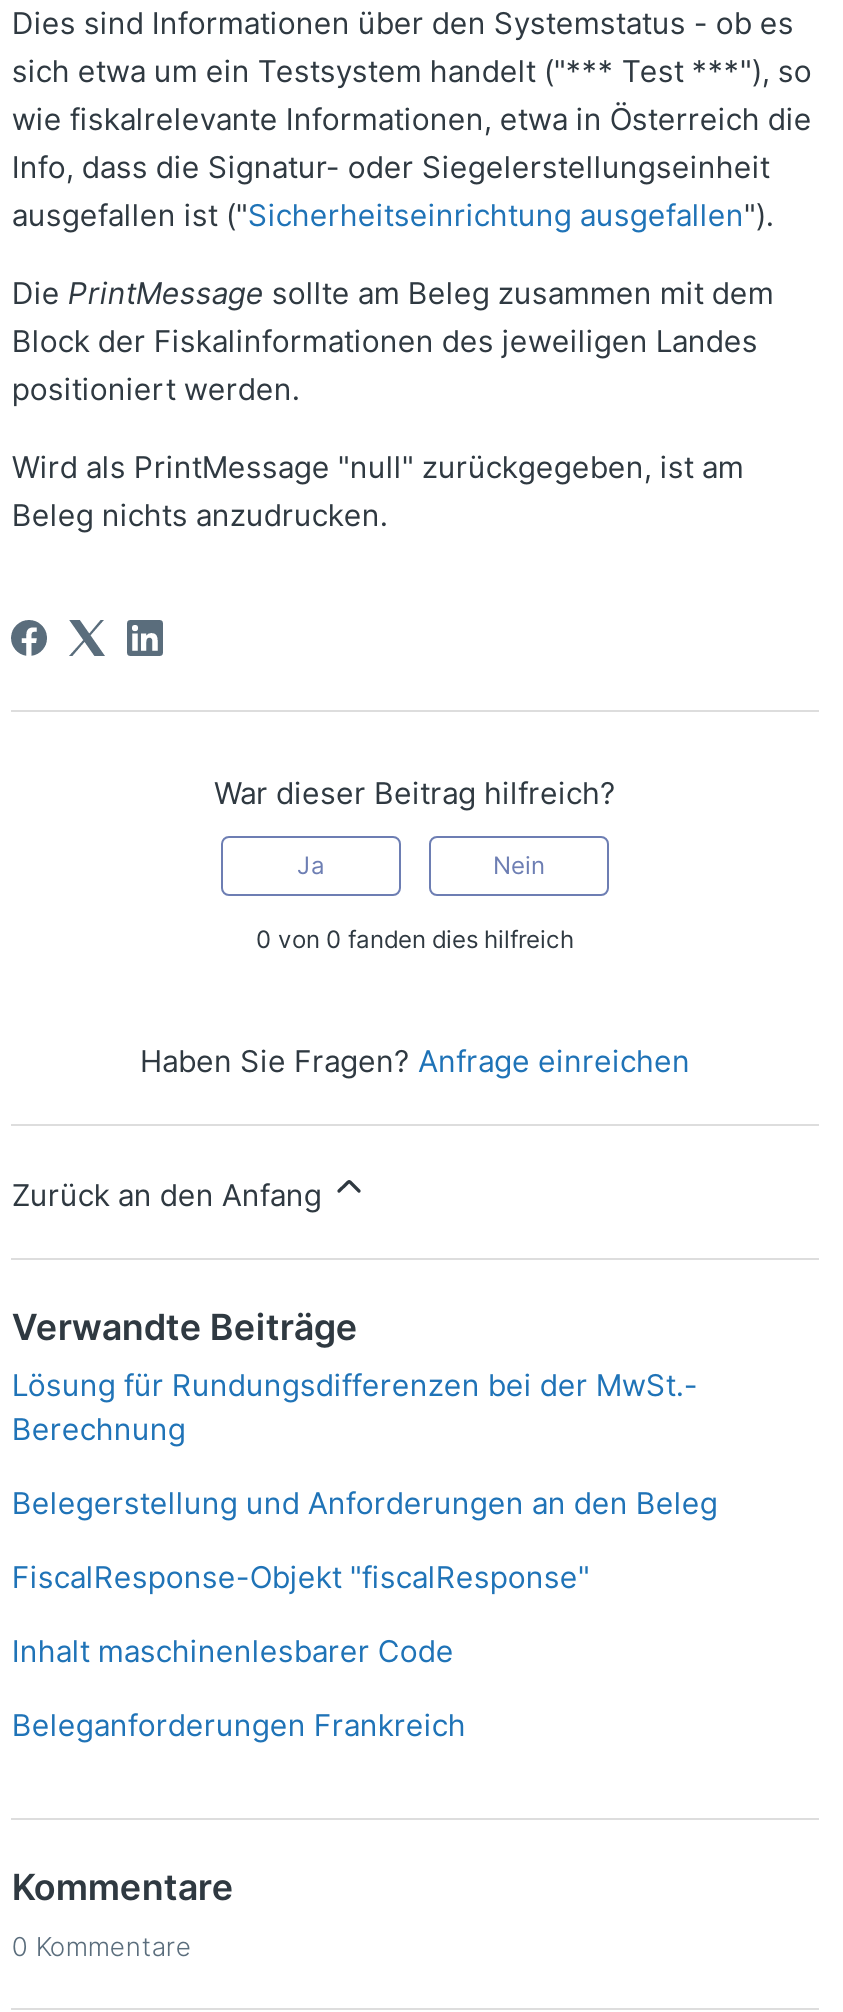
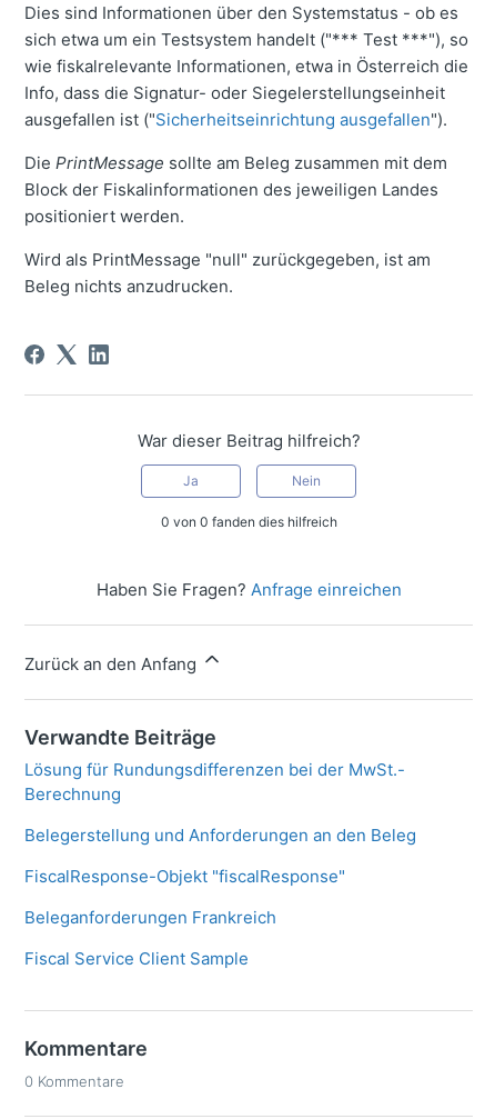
- Inhalt maschinenlesbarer Code

moved up: Beleganforderungen Frankreich

+ Fiscal Service Client Sample
